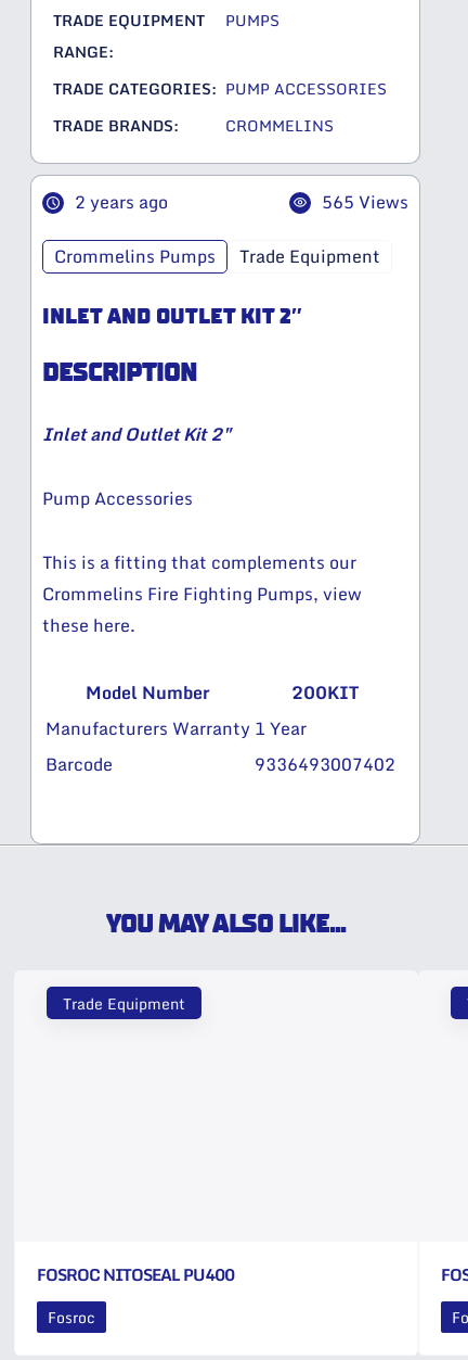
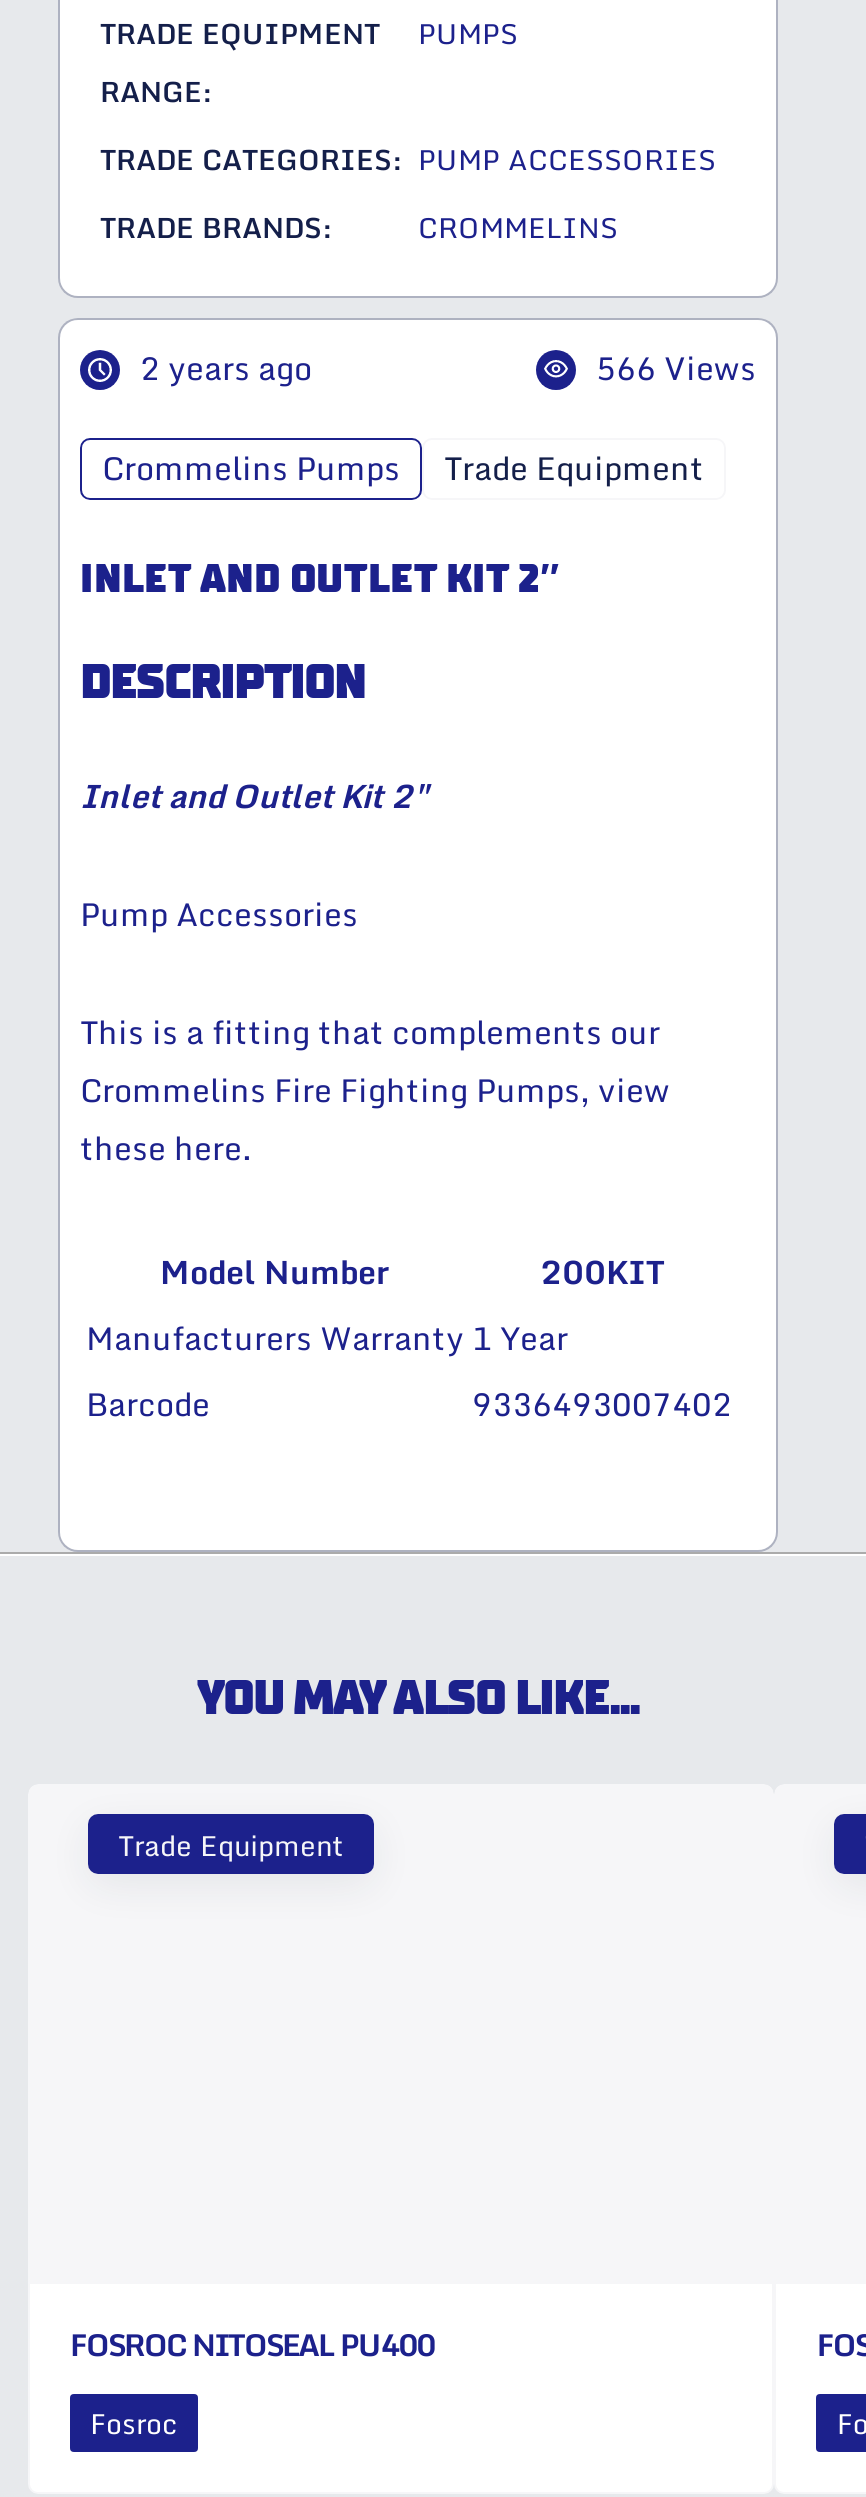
- 565 Views
+ 566 Views
